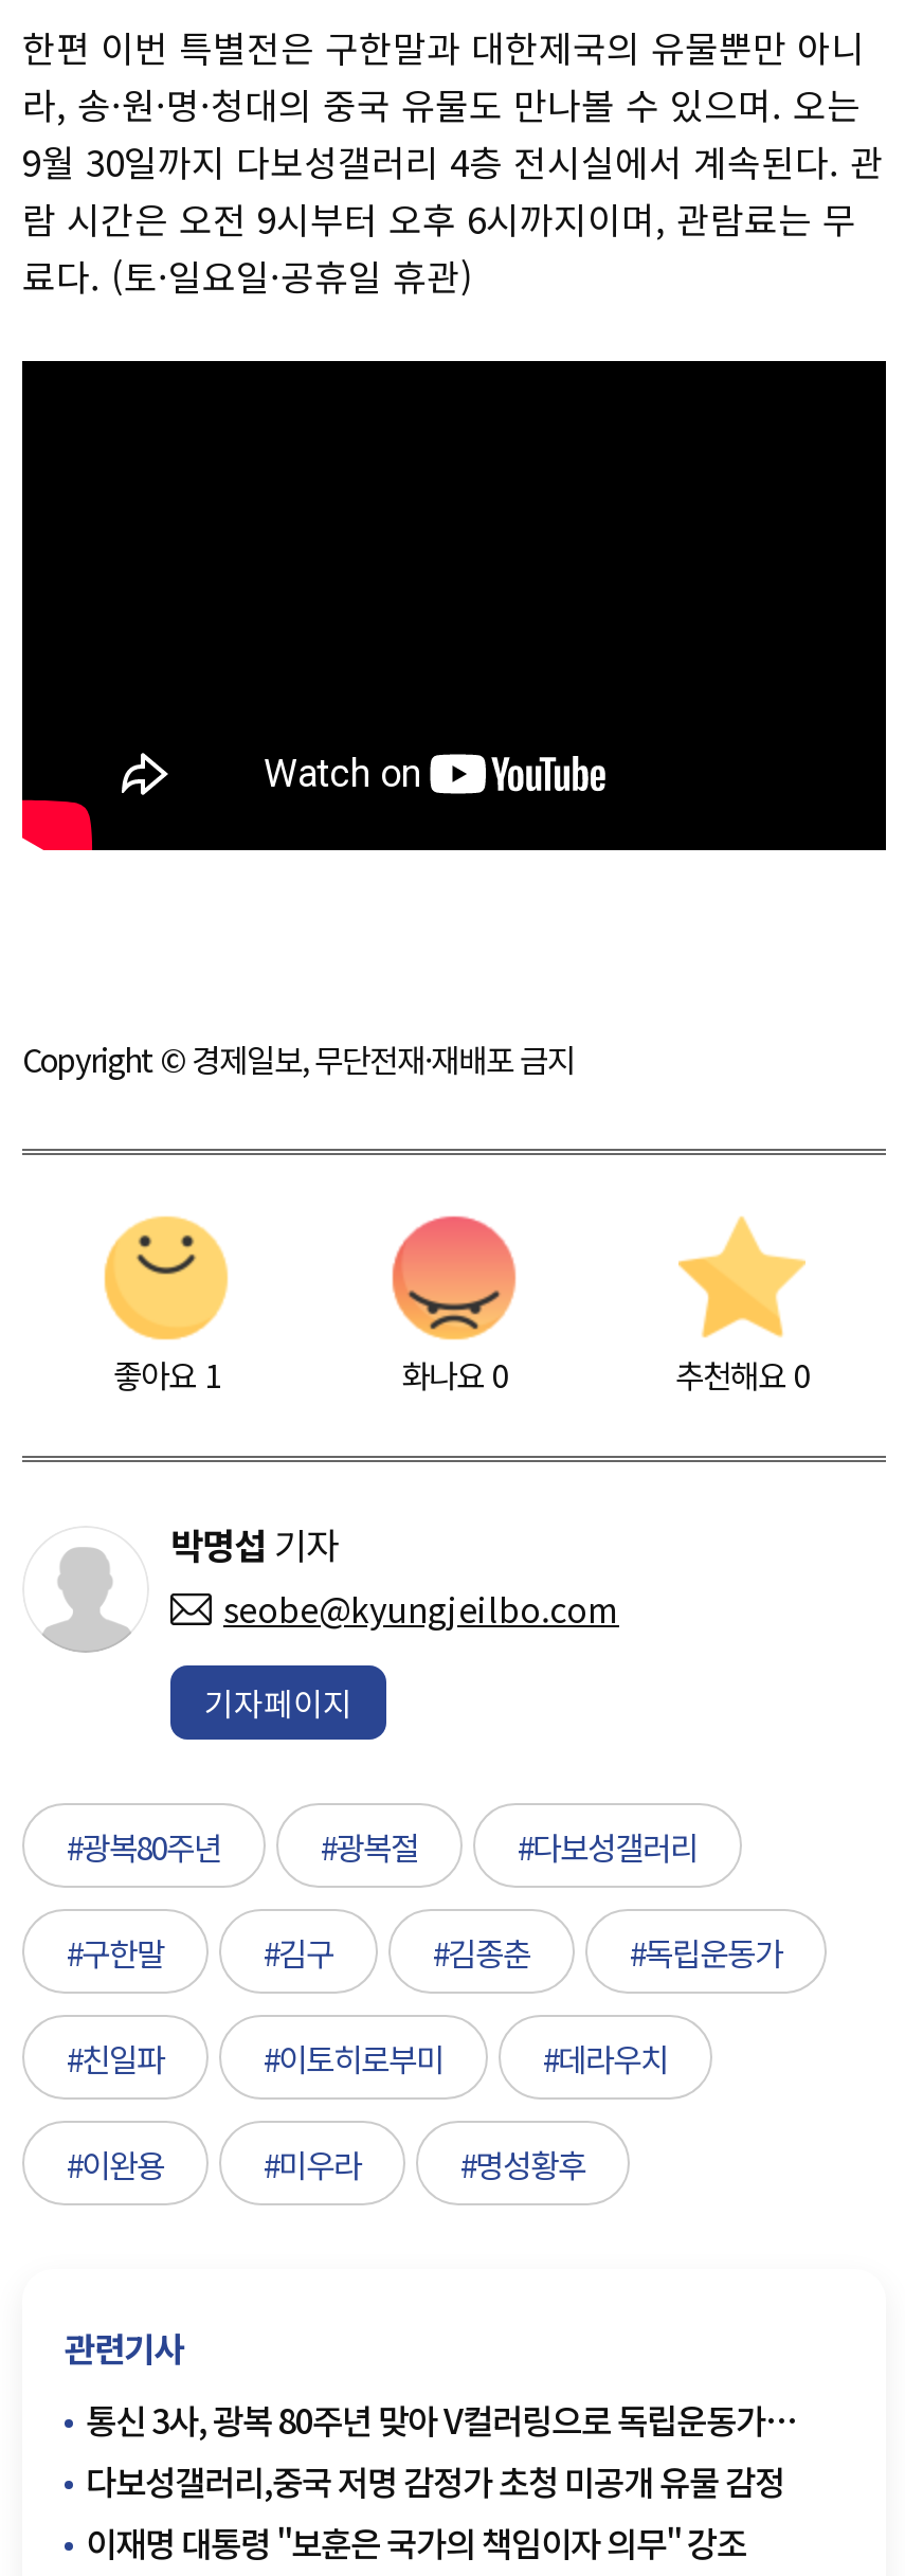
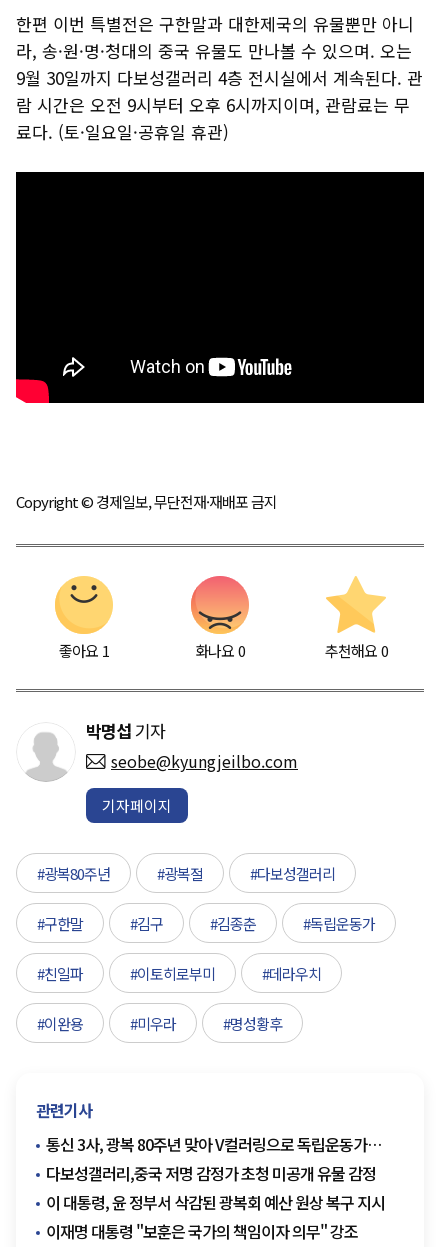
+ 이 대통령, 윤 정부서 삭감된 광복회 예산 원상 복구 지시
